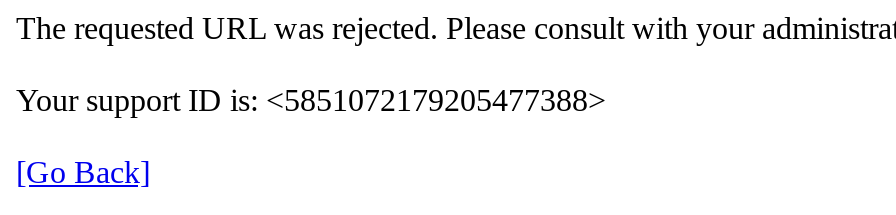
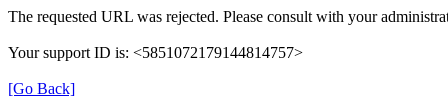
- Your support ID is: <5851072179205477388>
+ Your support ID is: <5851072179144814757>
